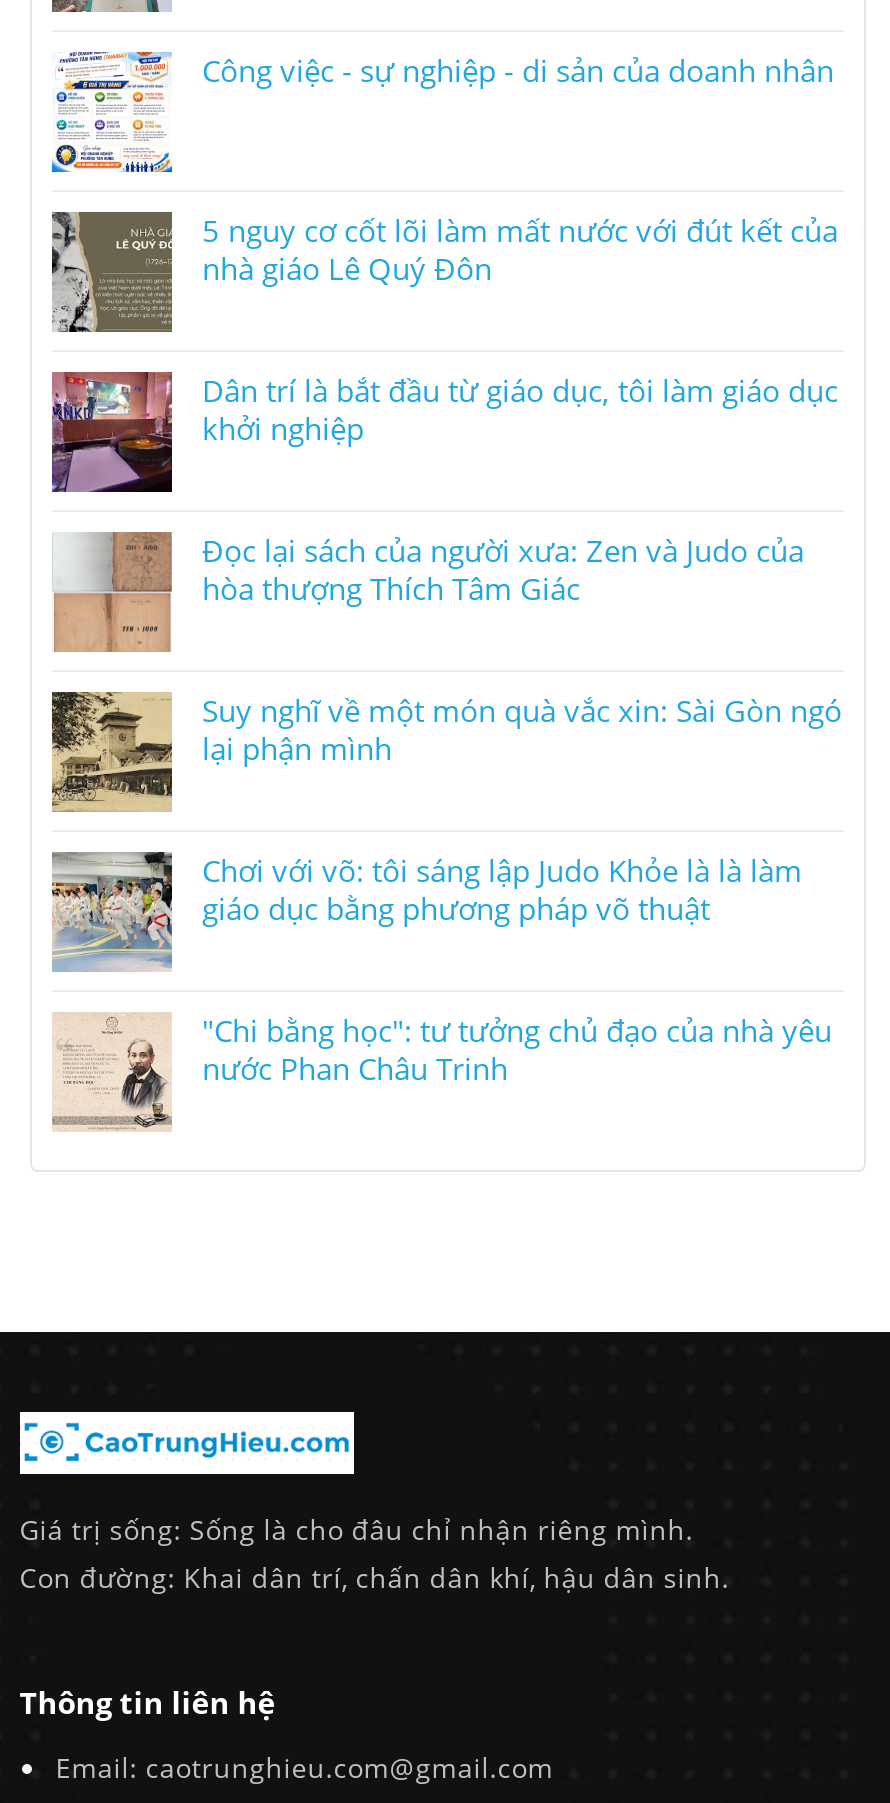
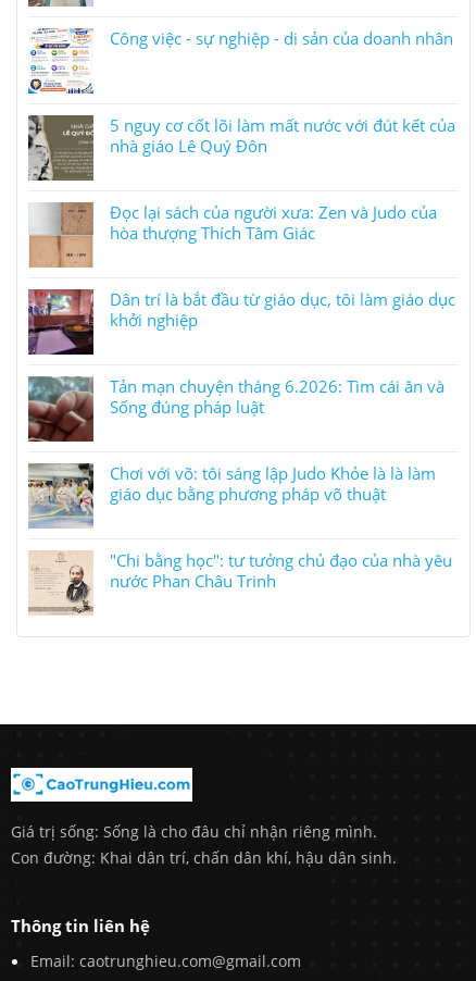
moved down: [image] | Dân trí là bắt đầu từ giáo dục, tôi làm giáo dục | khởi nghiệp

moved up: [image] | Đọc lại sách của người xưa: Zen và Judo của | hòa thượng Thích Tâm Giác

- [image]
- Suy nghĩ về một món quà vắc xin: Sài Gòn ngó
- lại phận mình
+ [image]
+ Tản mạn chuyện tháng 6.2026: Tìm cái ăn và
+ Sống đúng pháp luật
